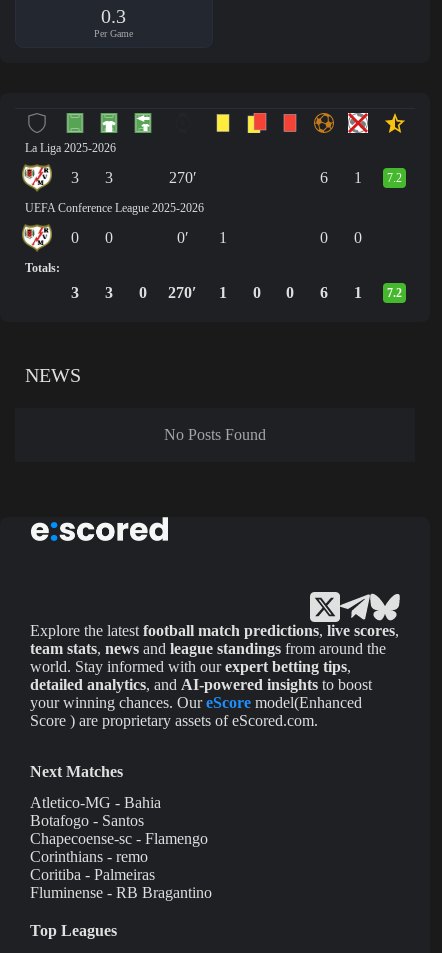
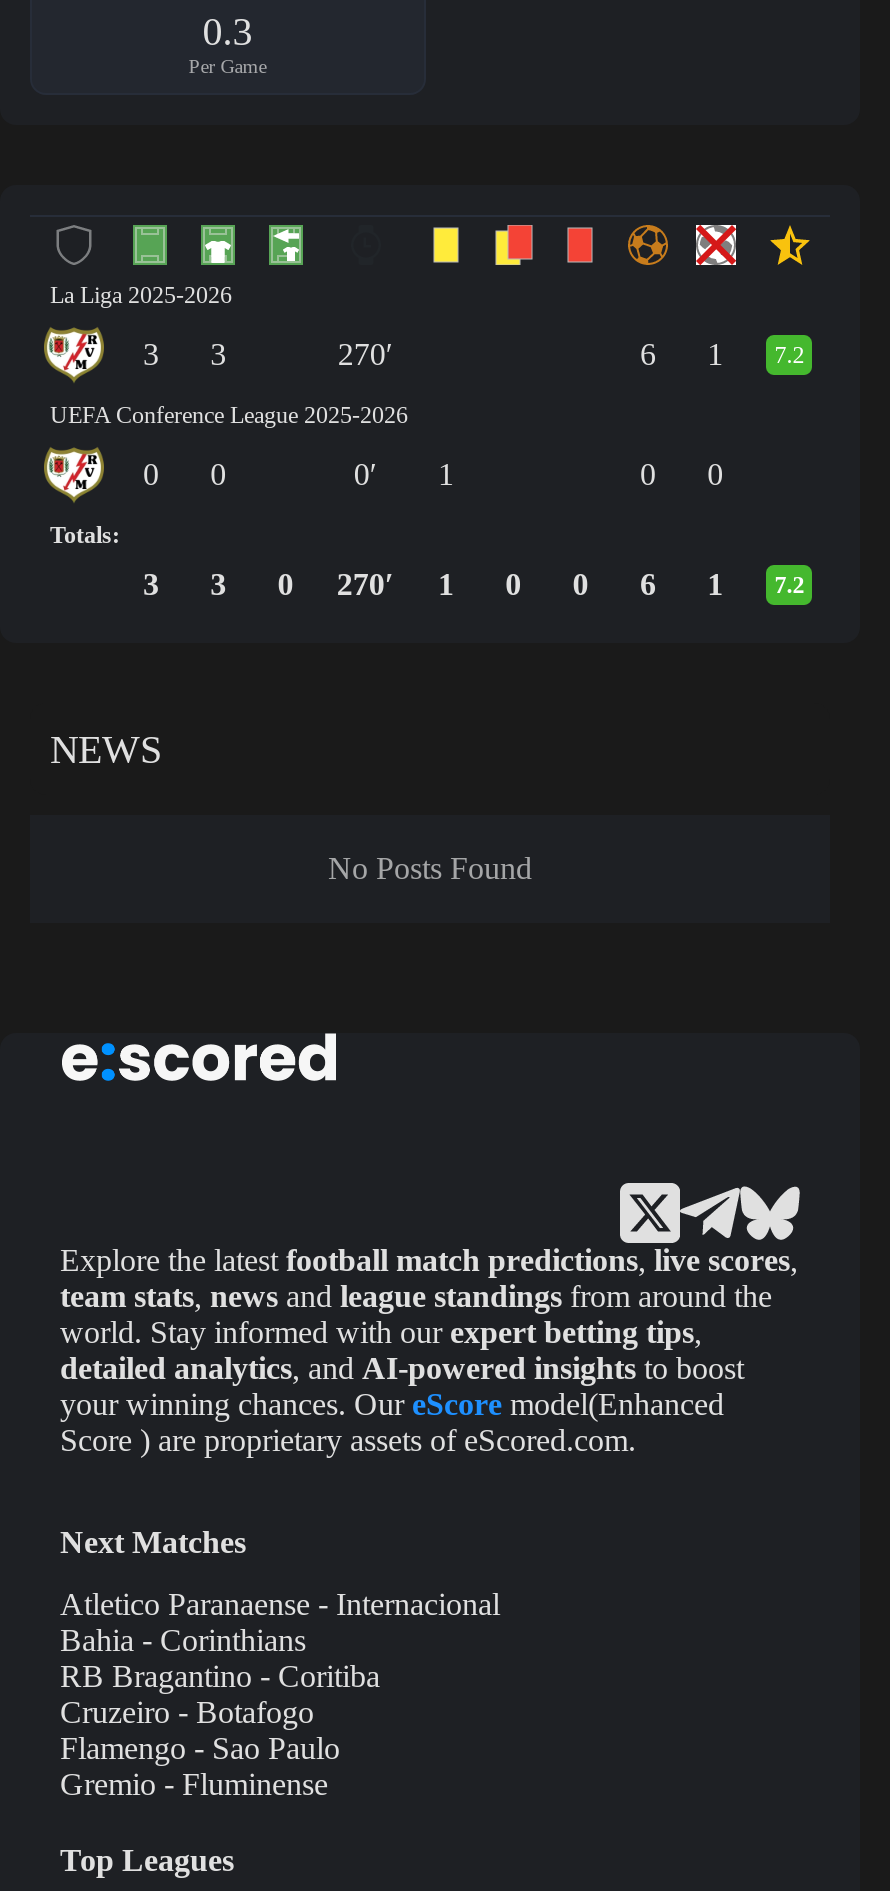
- Atletico-MG - Bahia
- Botafogo - Santos
- Chapecoense-sc - Flamengo
- Corinthians - remo
- Coritiba - Palmeiras
- Fluminense - RB Bragantino
+ Atletico Paranaense - Internacional
+ Bahia - Corinthians
+ RB Bragantino - Coritiba
+ Cruzeiro - Botafogo
+ Flamengo - Sao Paulo
+ Gremio - Fluminense
